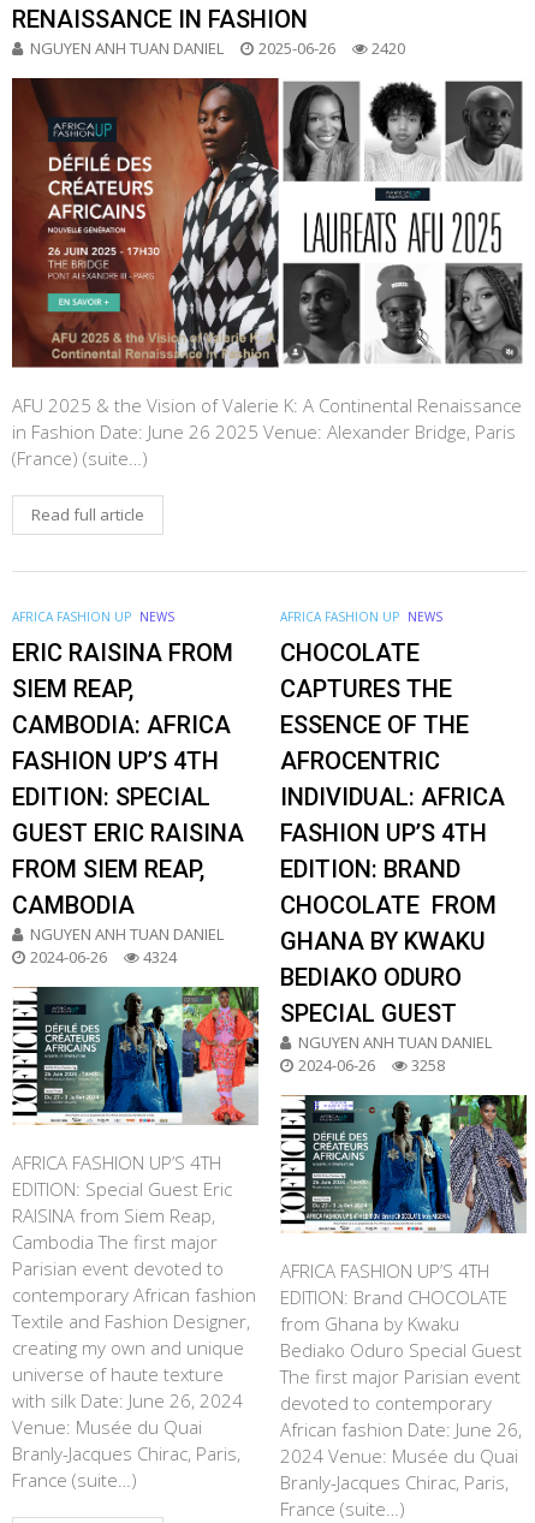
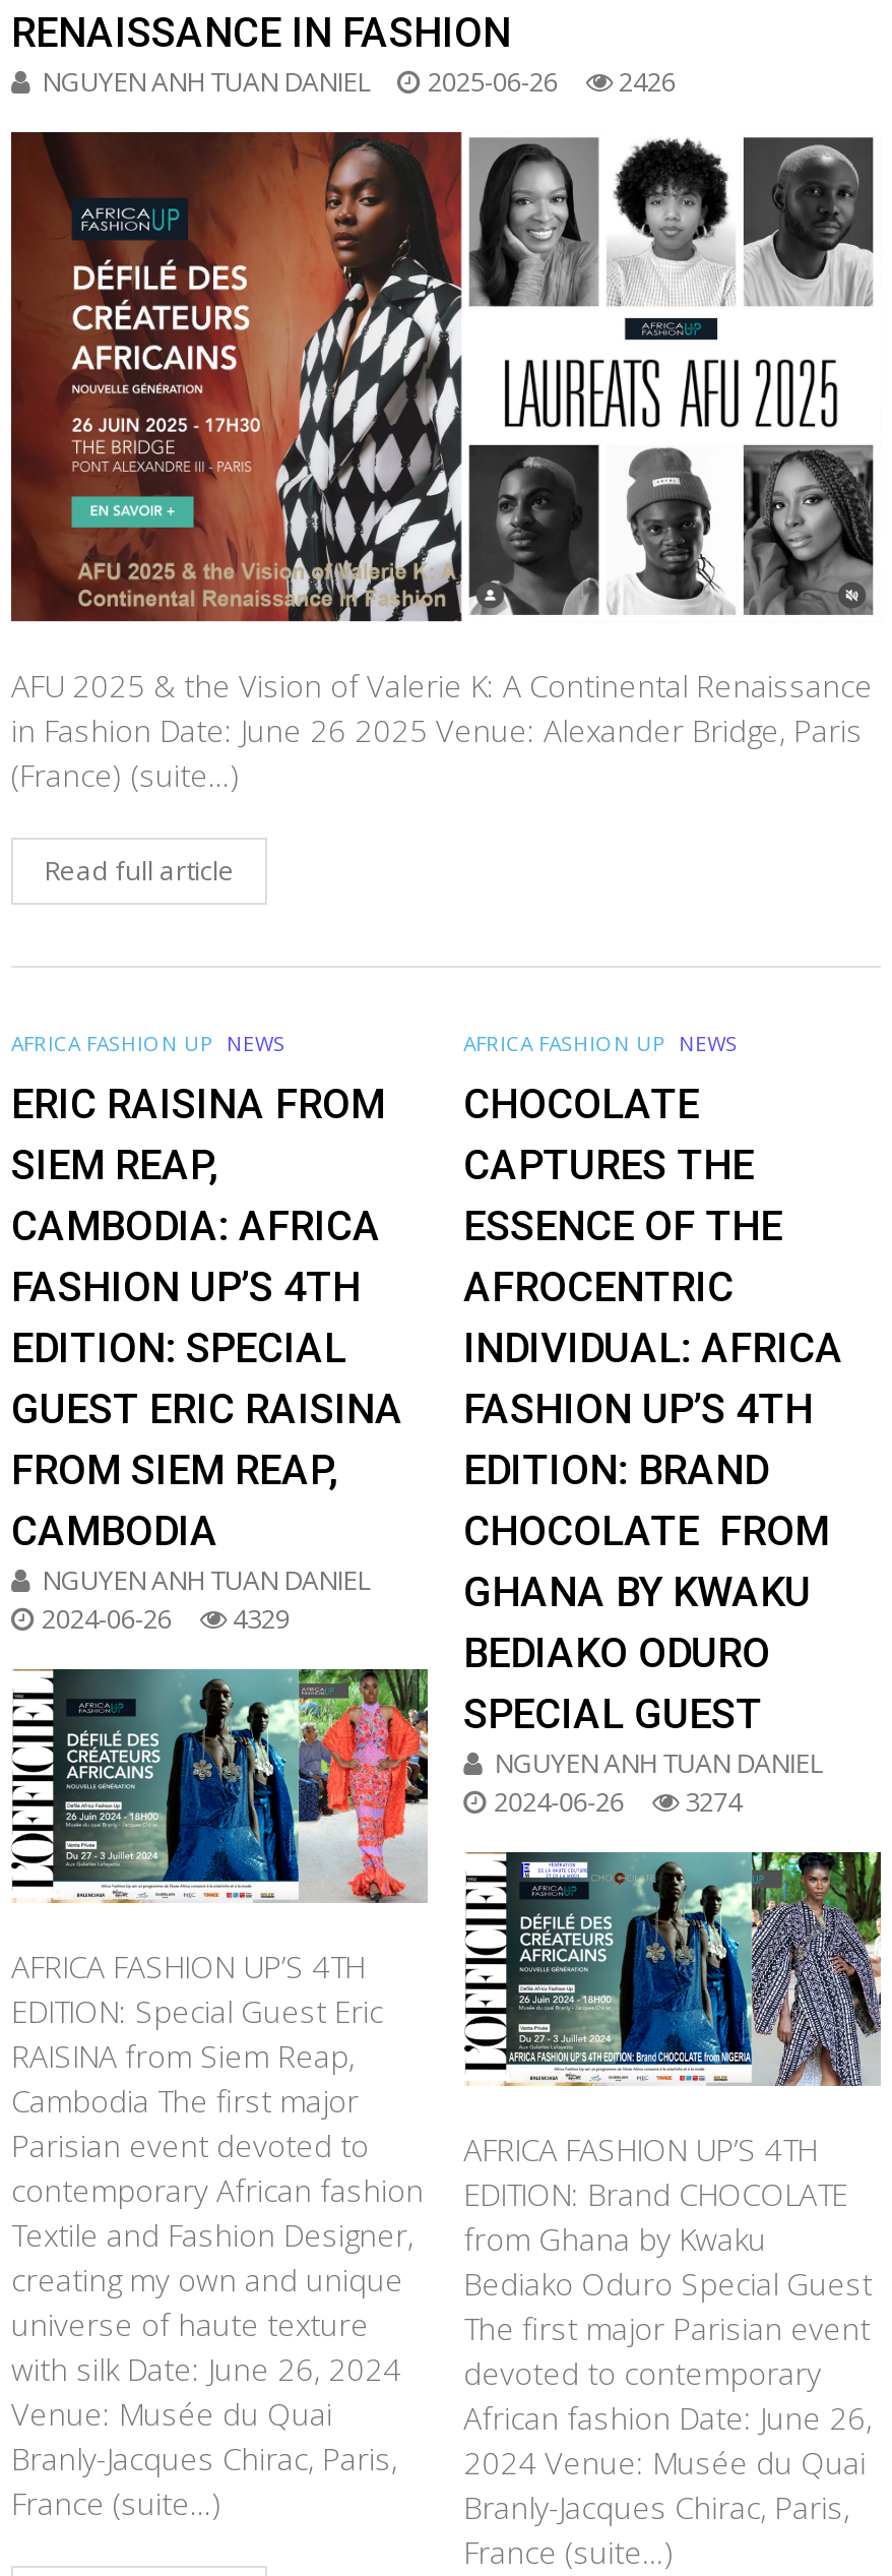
- NGUYEN ANH TUAN DANIEL 2025-06-26 2420
+ NGUYEN ANH TUAN DANIEL 2025-06-26 2426

- 2024-06-26 4324
+ 2024-06-26 4329

- 2024-06-26 3258
+ 2024-06-26 3274
